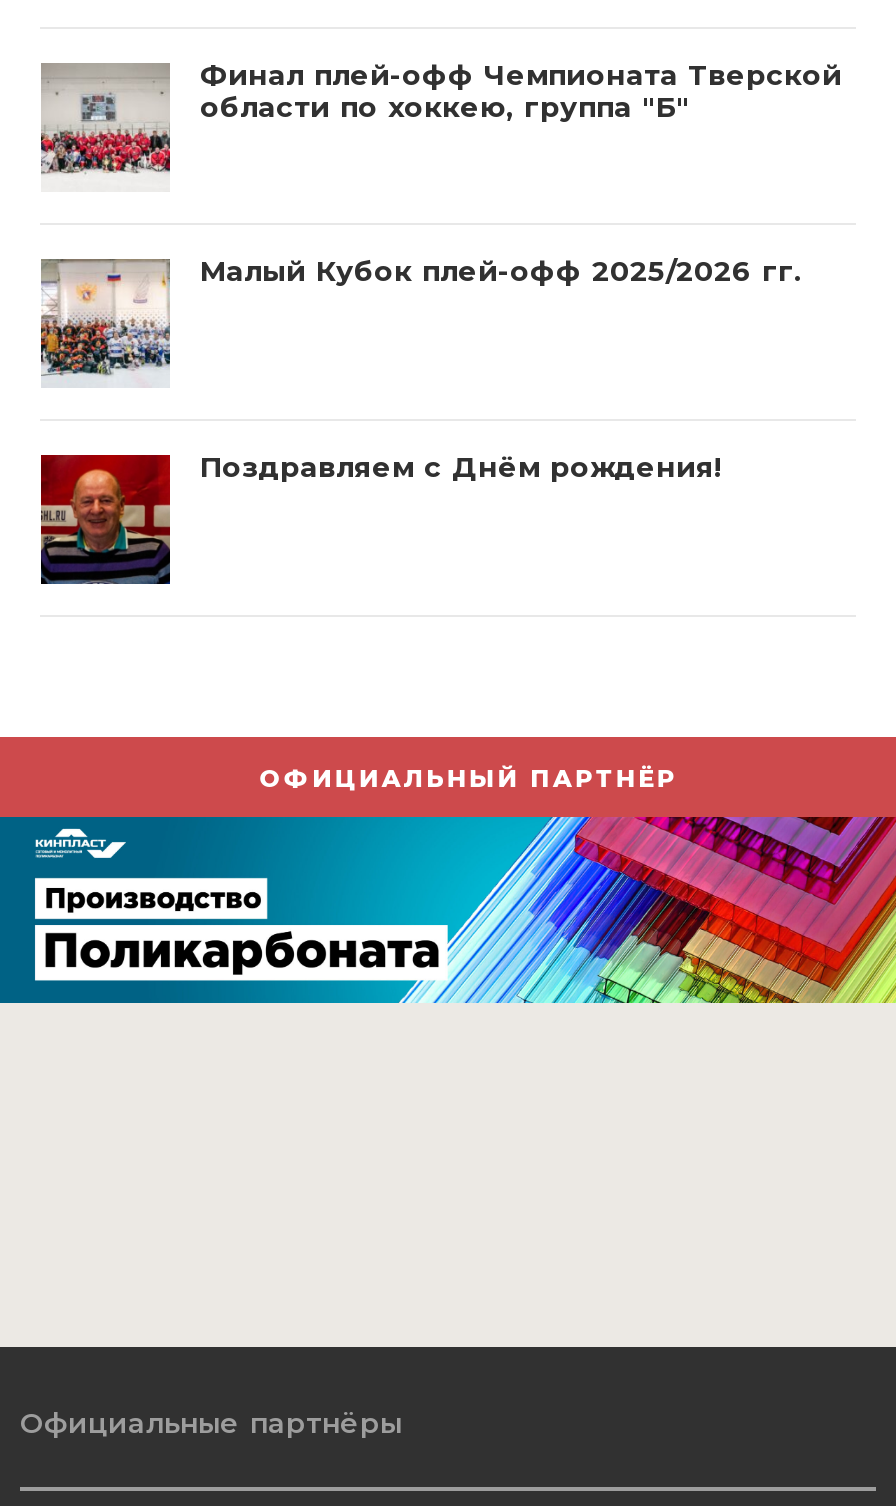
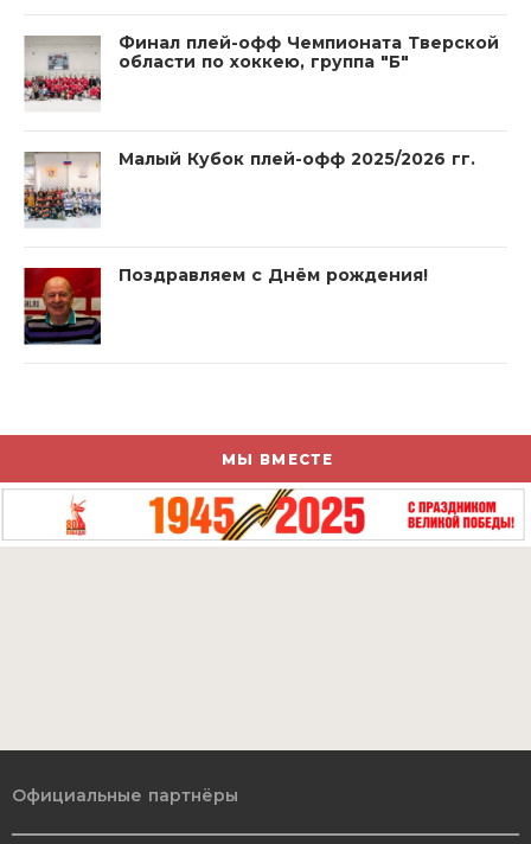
- ОФИЦИАЛЬНЫЙ ПАРТНЁР
+ МЫ ВМЕСТЕ

- [image]
+ [image]
